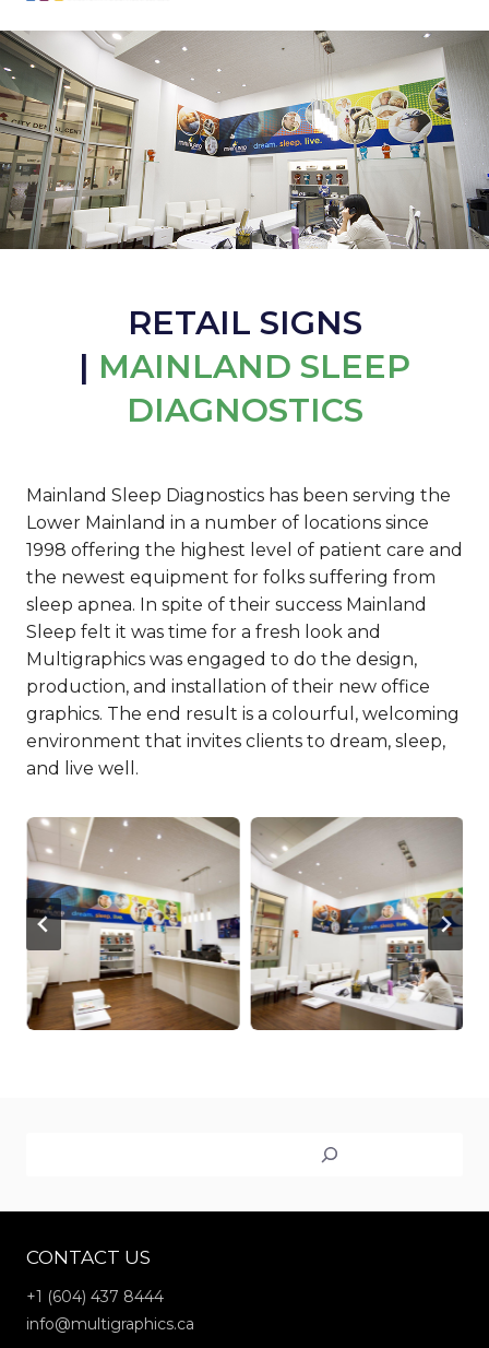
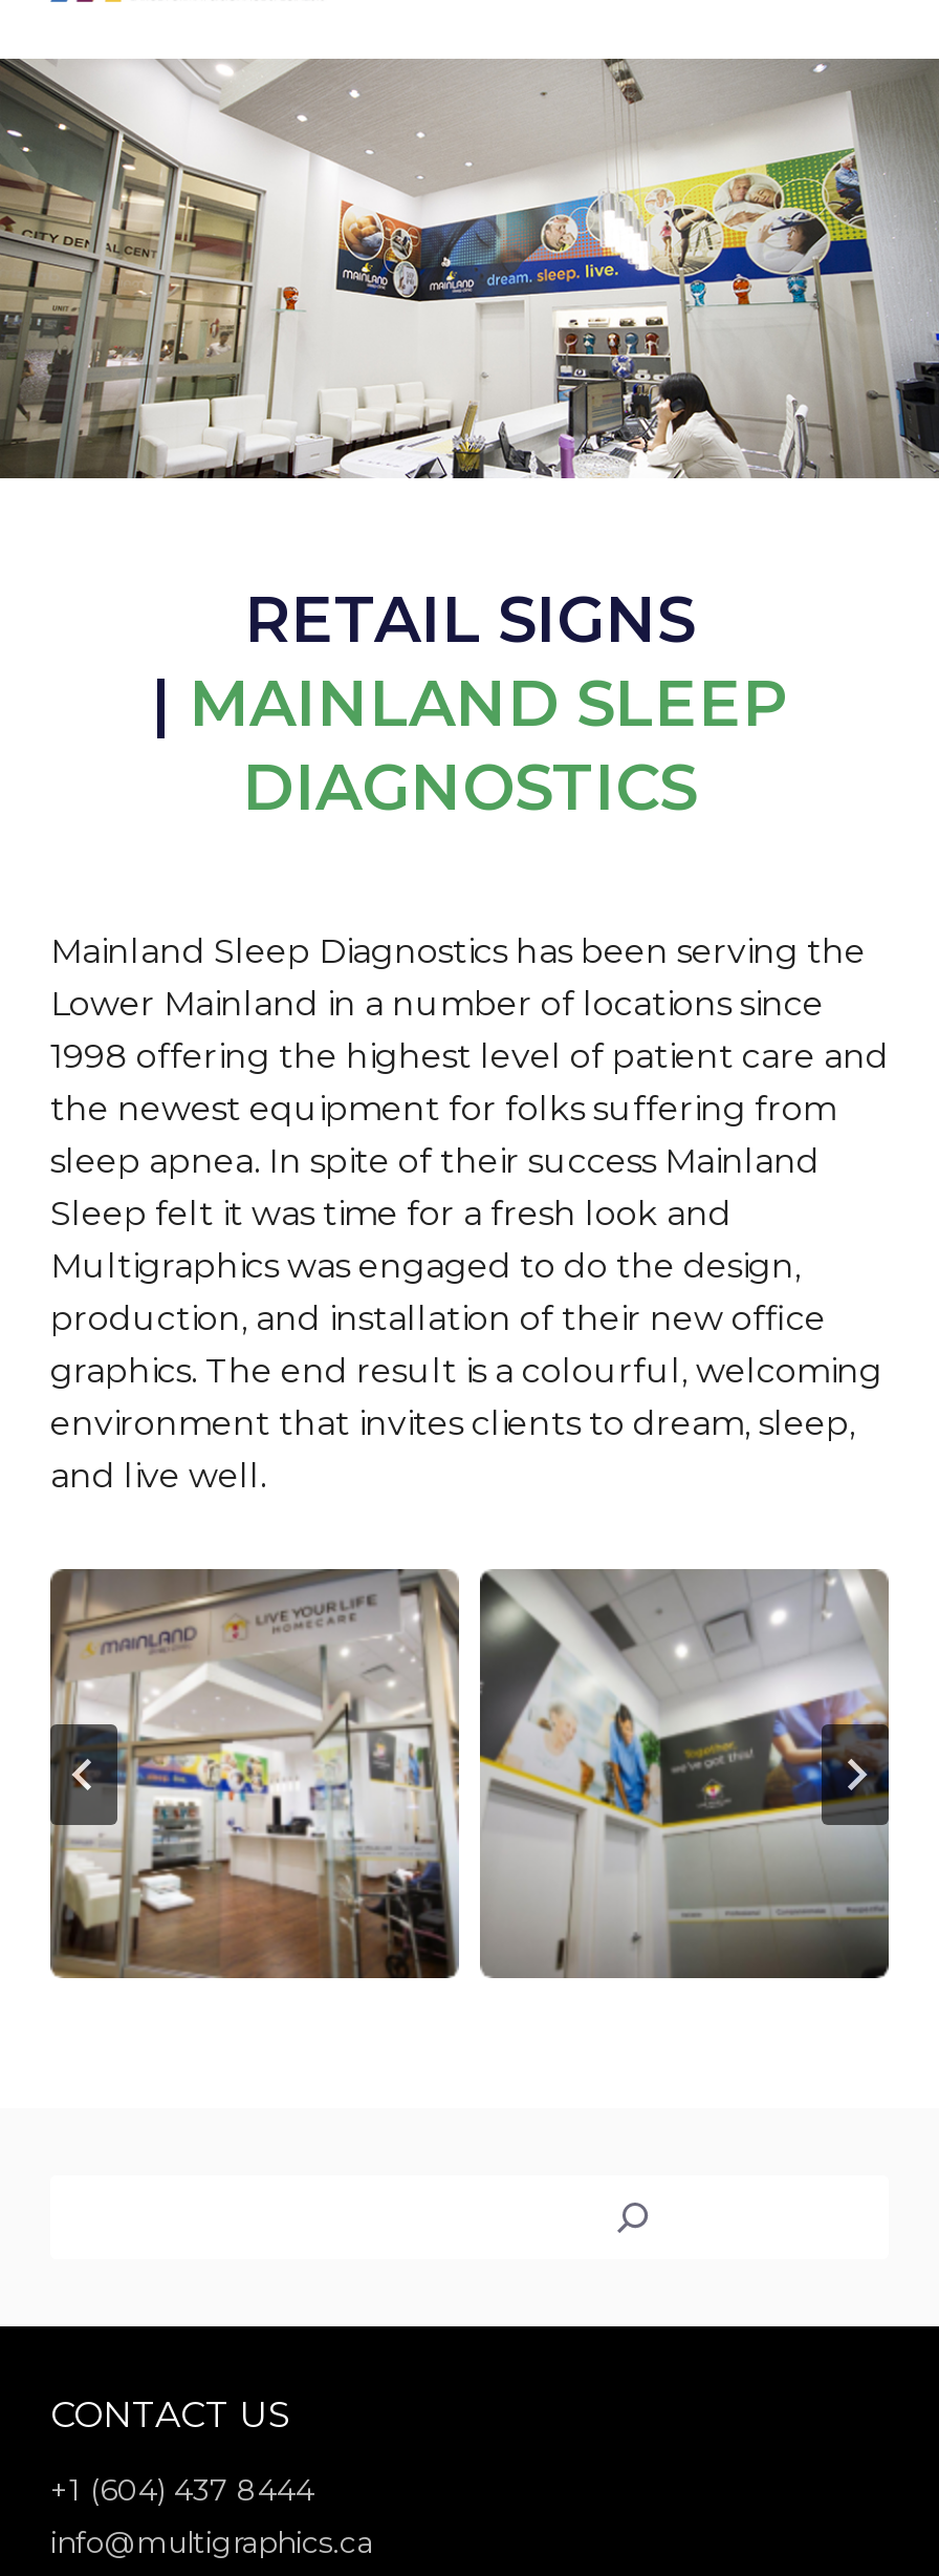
- [image]
+ [image]

- [image]
+ [image]
